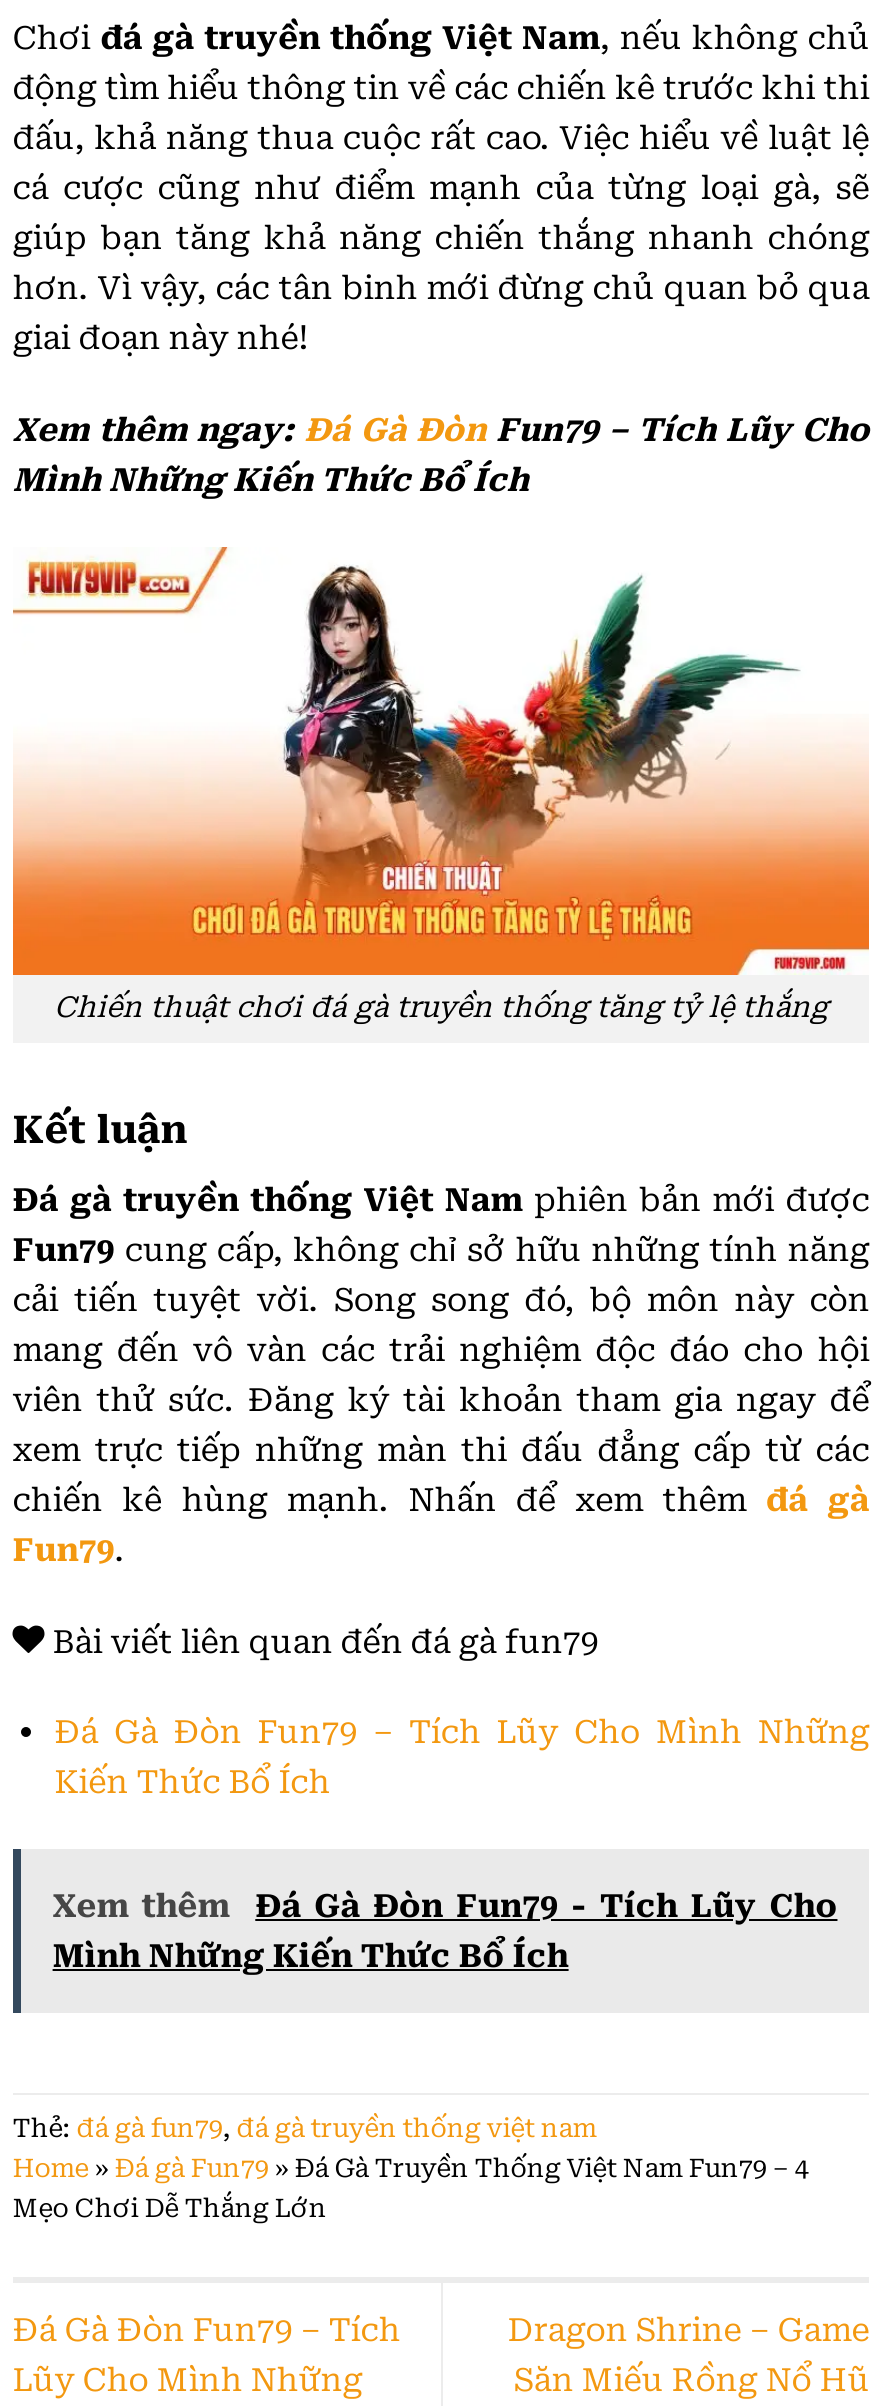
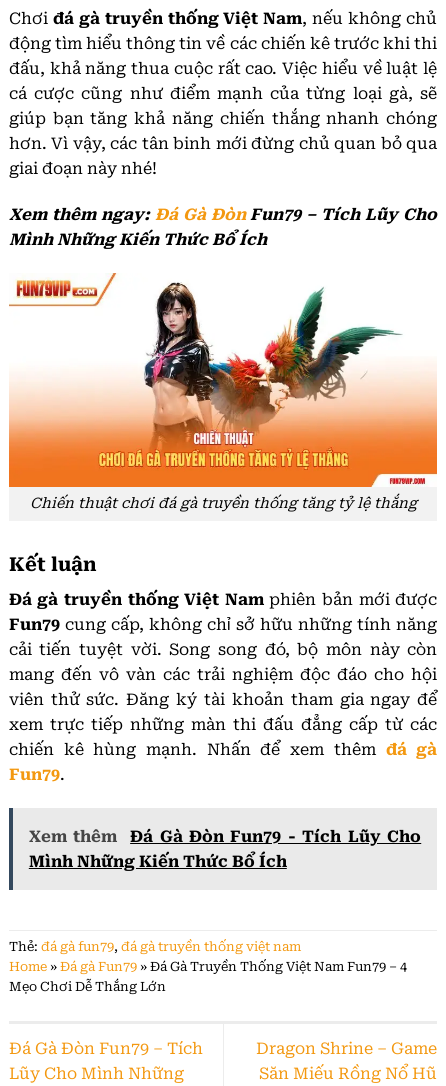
- Bài viết liên quan đến đá gà fun79
- Đá Gà Đòn Fun79 – Tích Lũy Cho Mình Những
- Kiến Thức Bổ Ích
